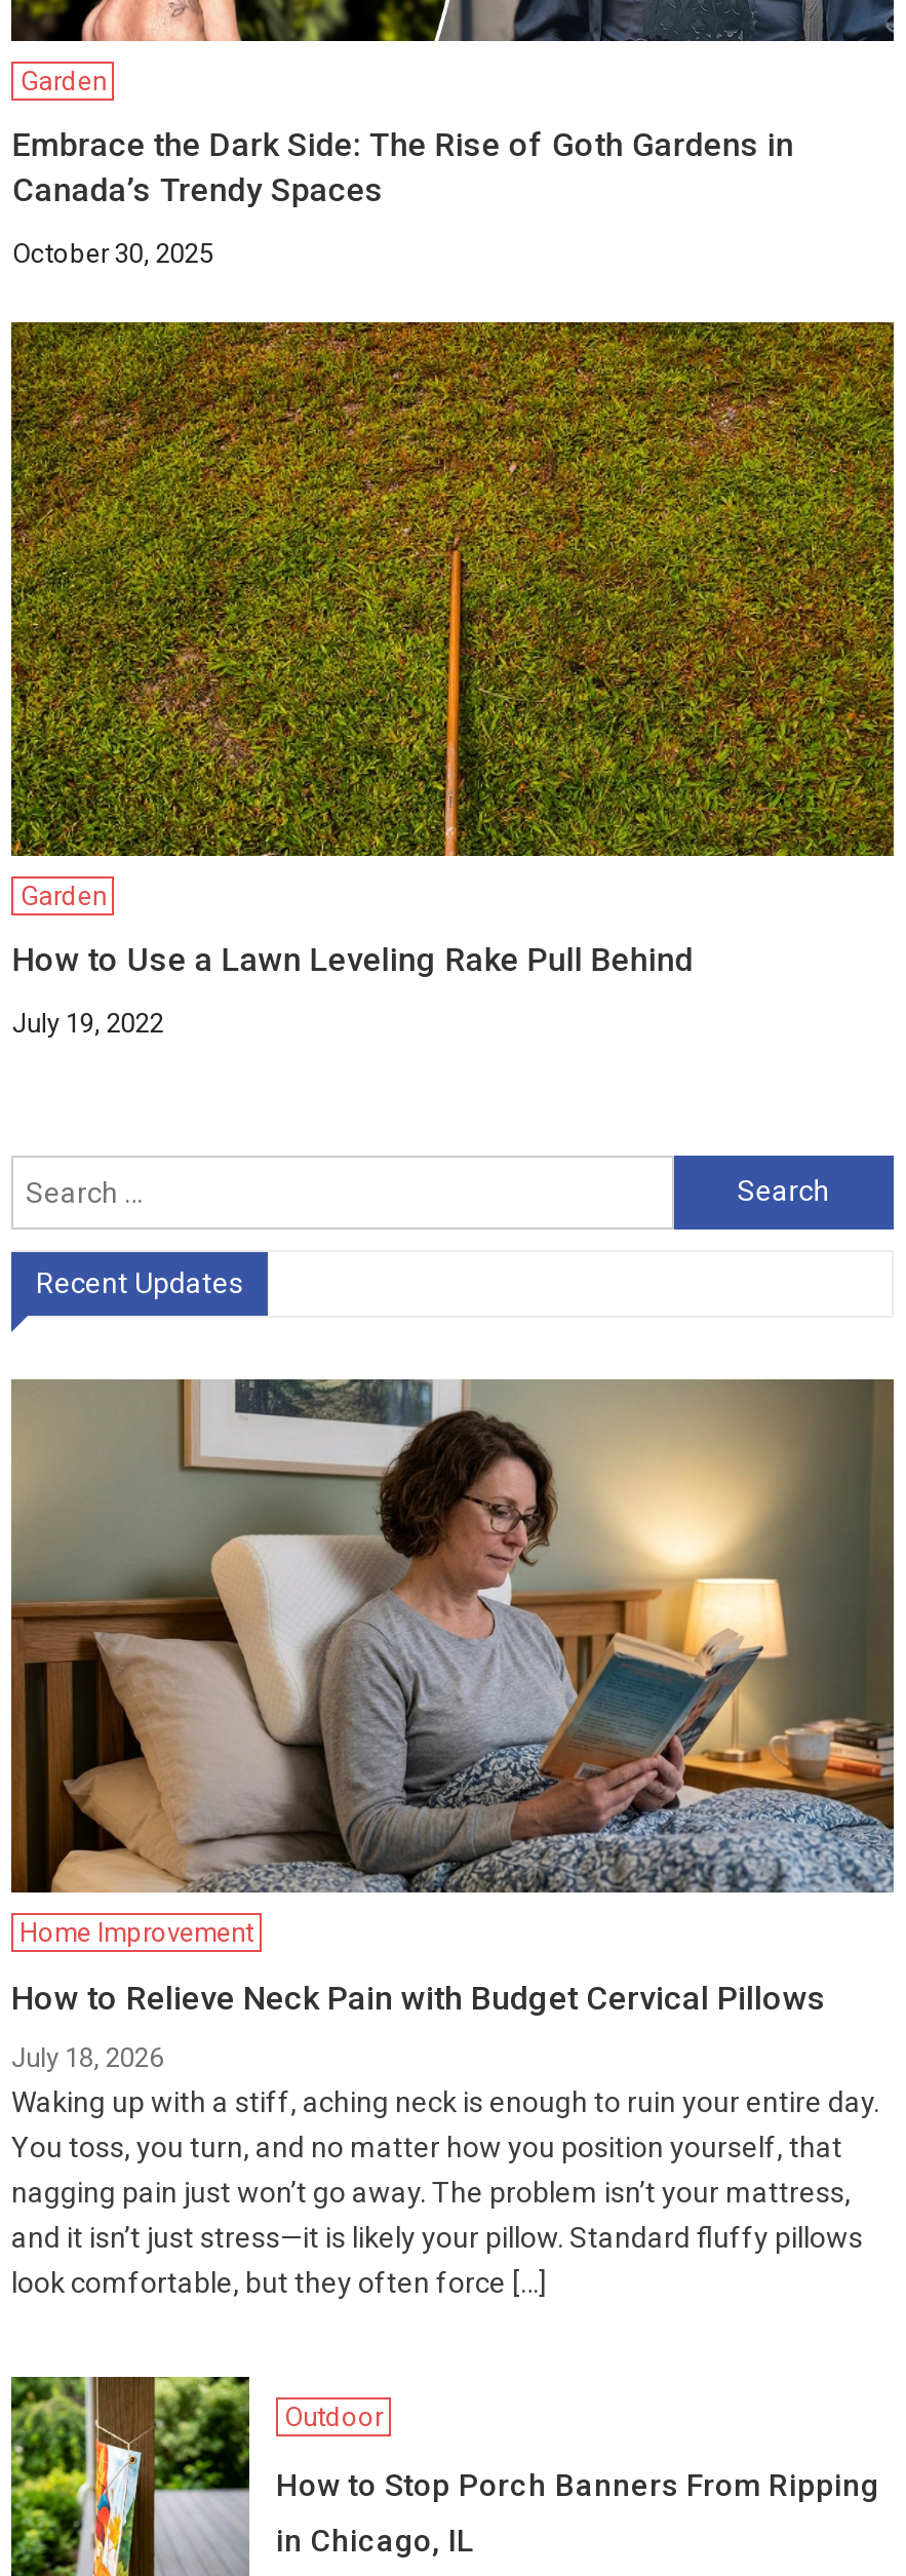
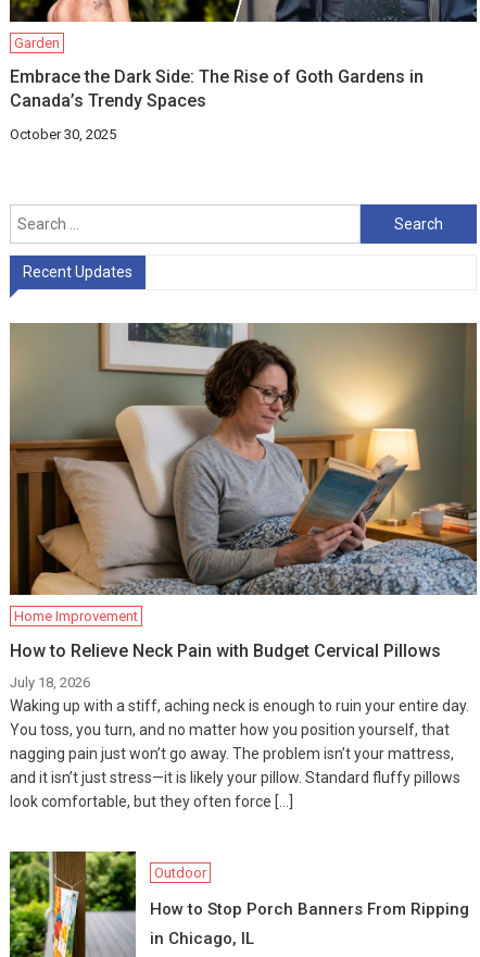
- [image]
- Garden
- How to Use a Lawn Leveling Rake Pull Behind
- July 19, 2022
